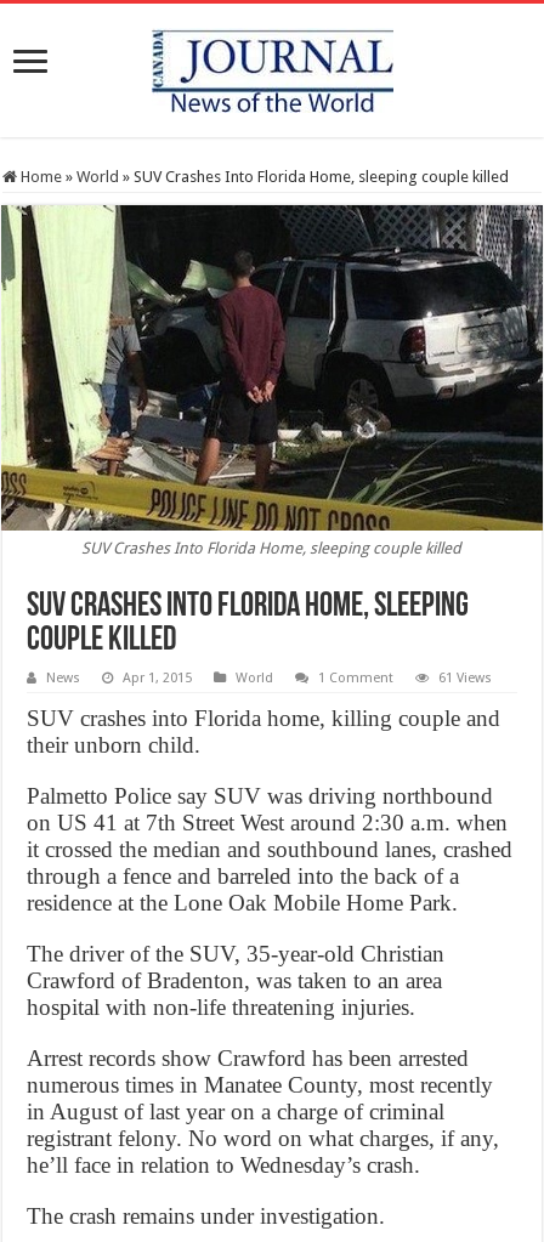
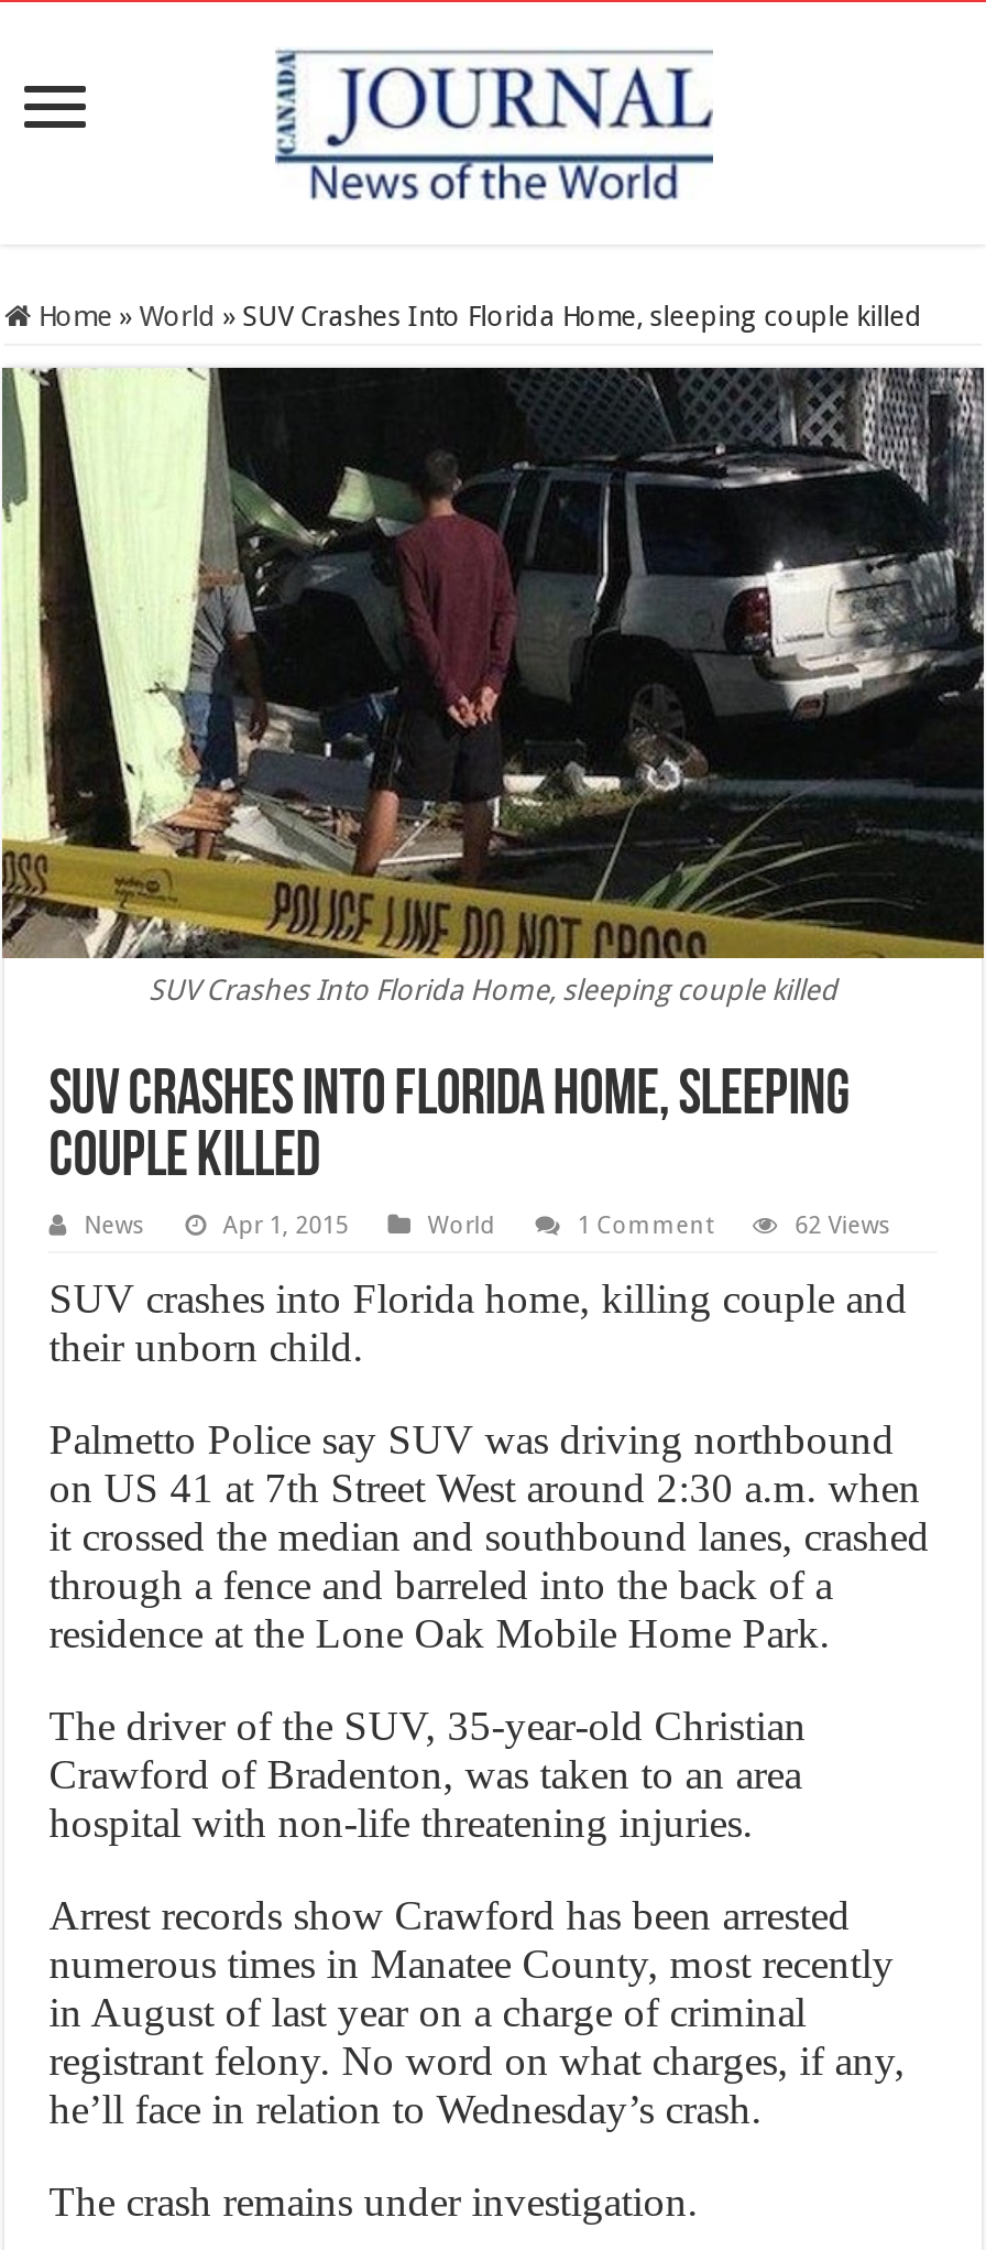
- 61 Views
+ 62 Views
